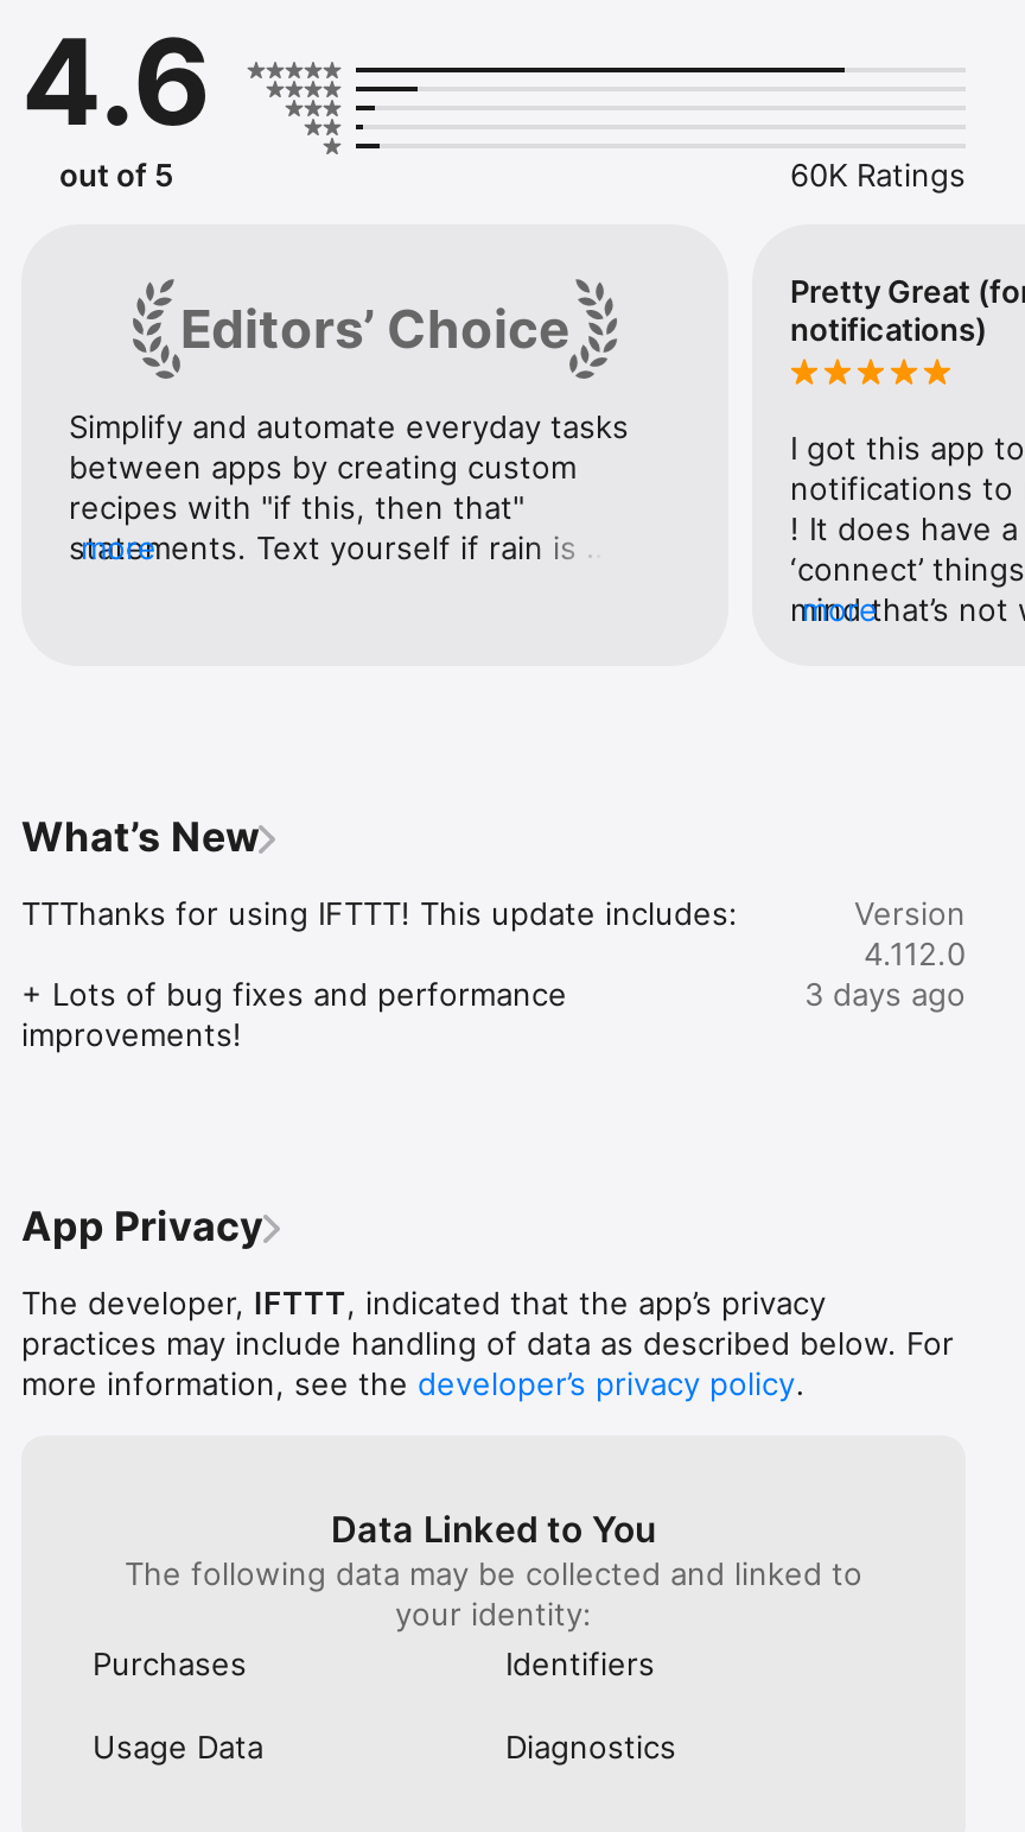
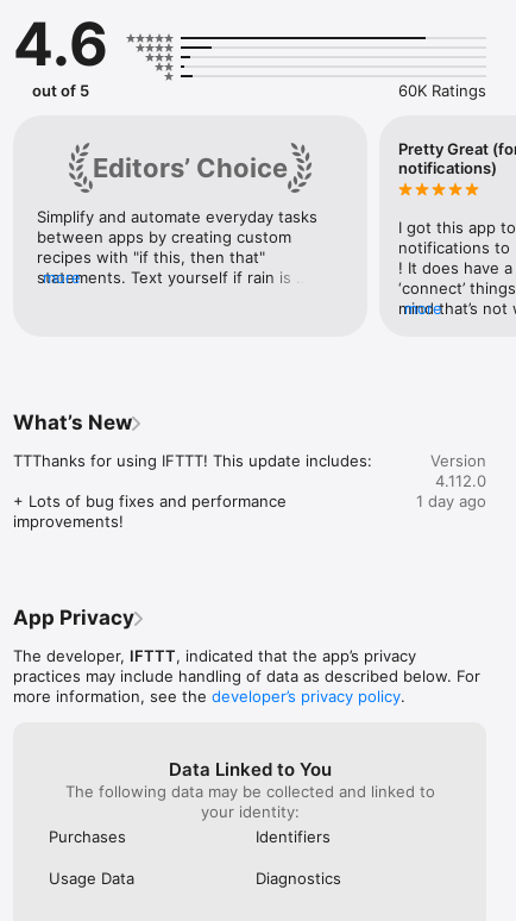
- 3 days ago
+ 1 day ago
